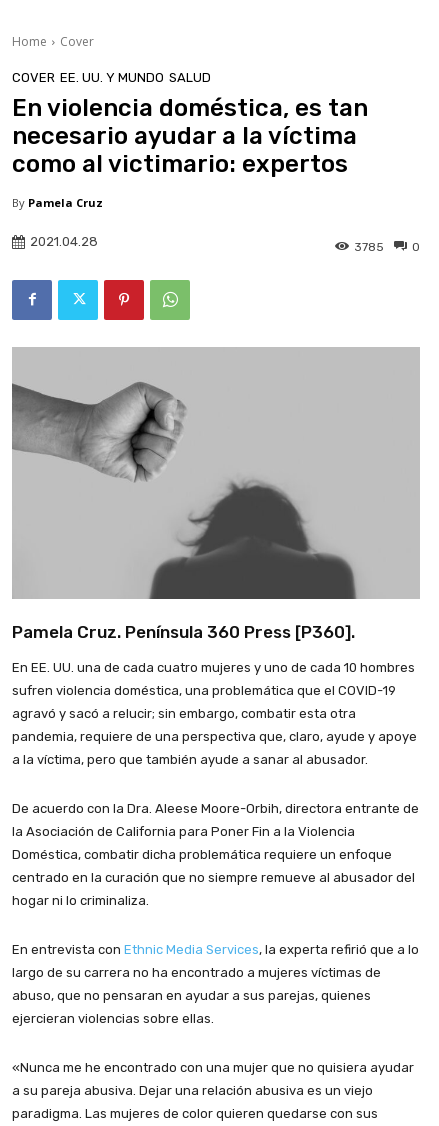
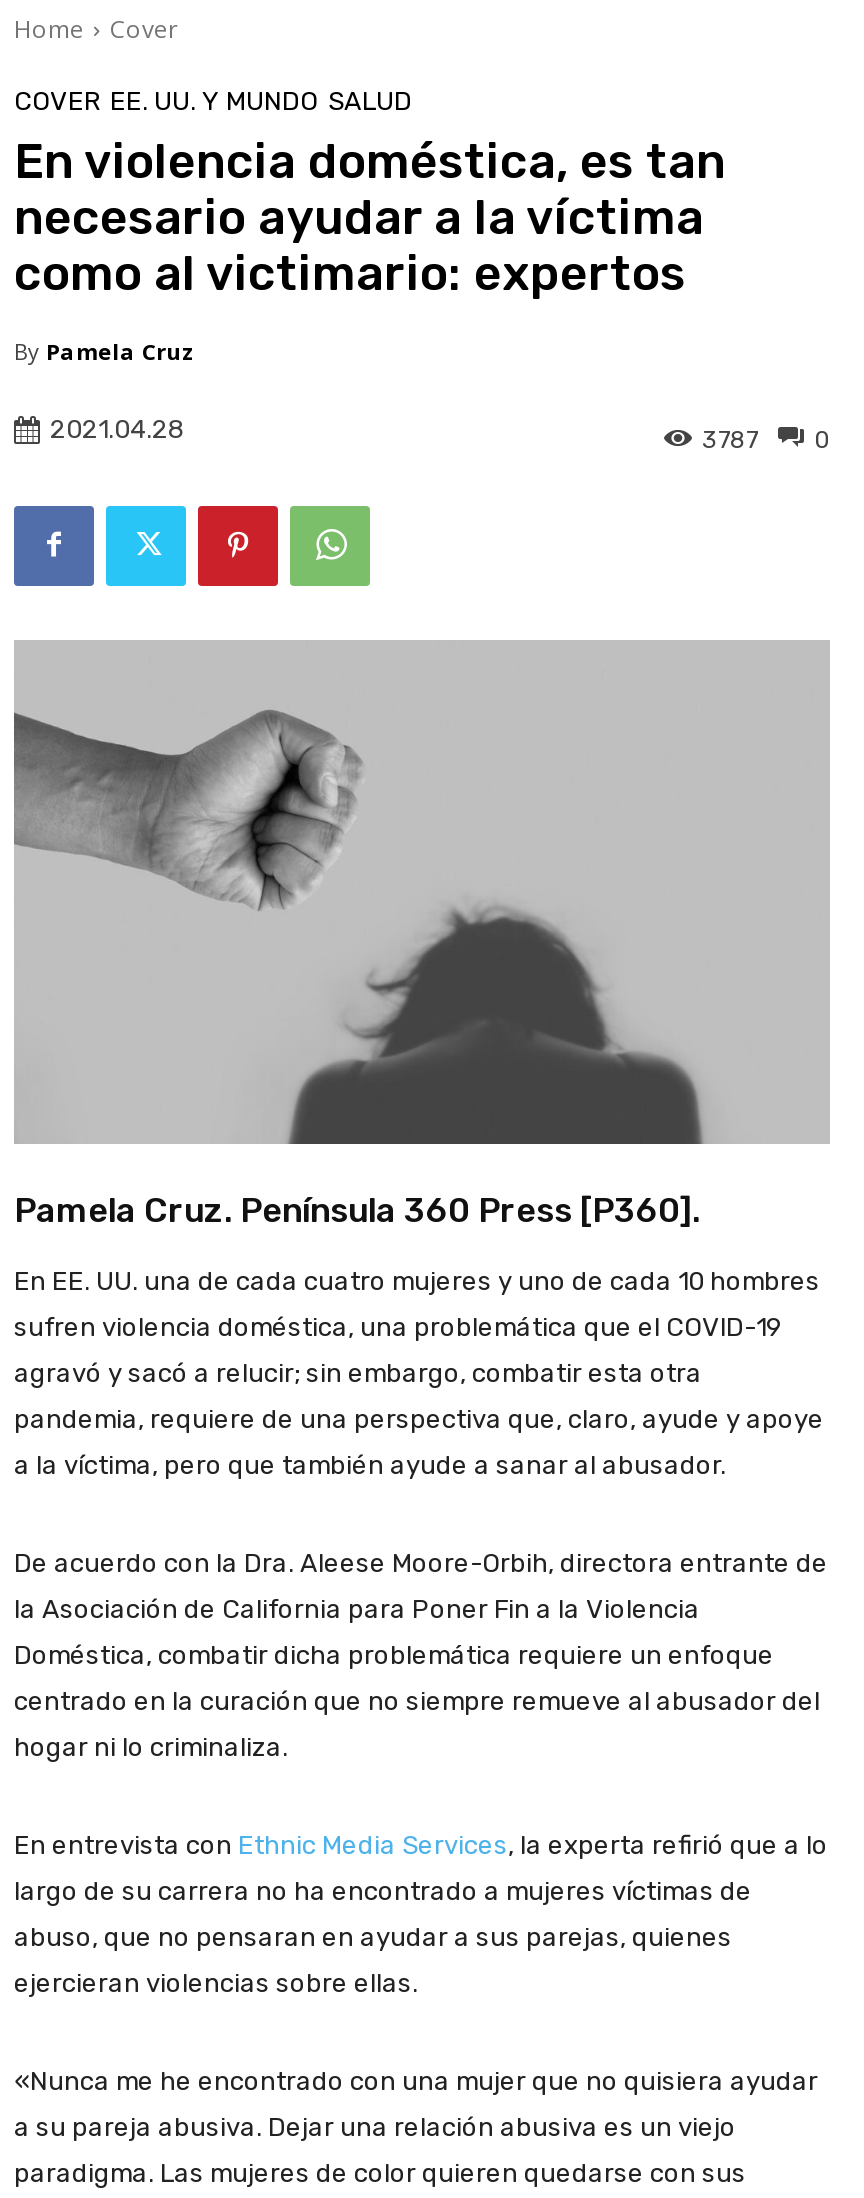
- 3785 0
+ 3787 0
